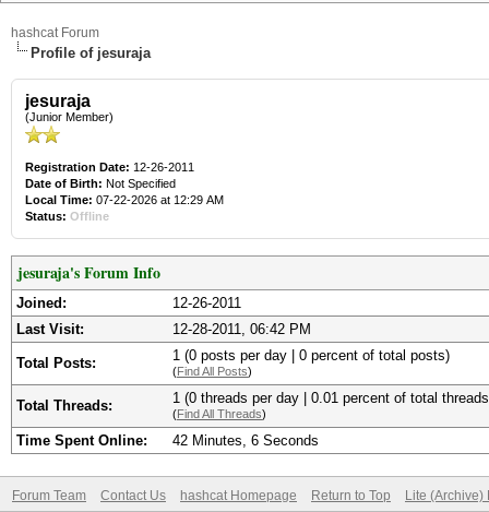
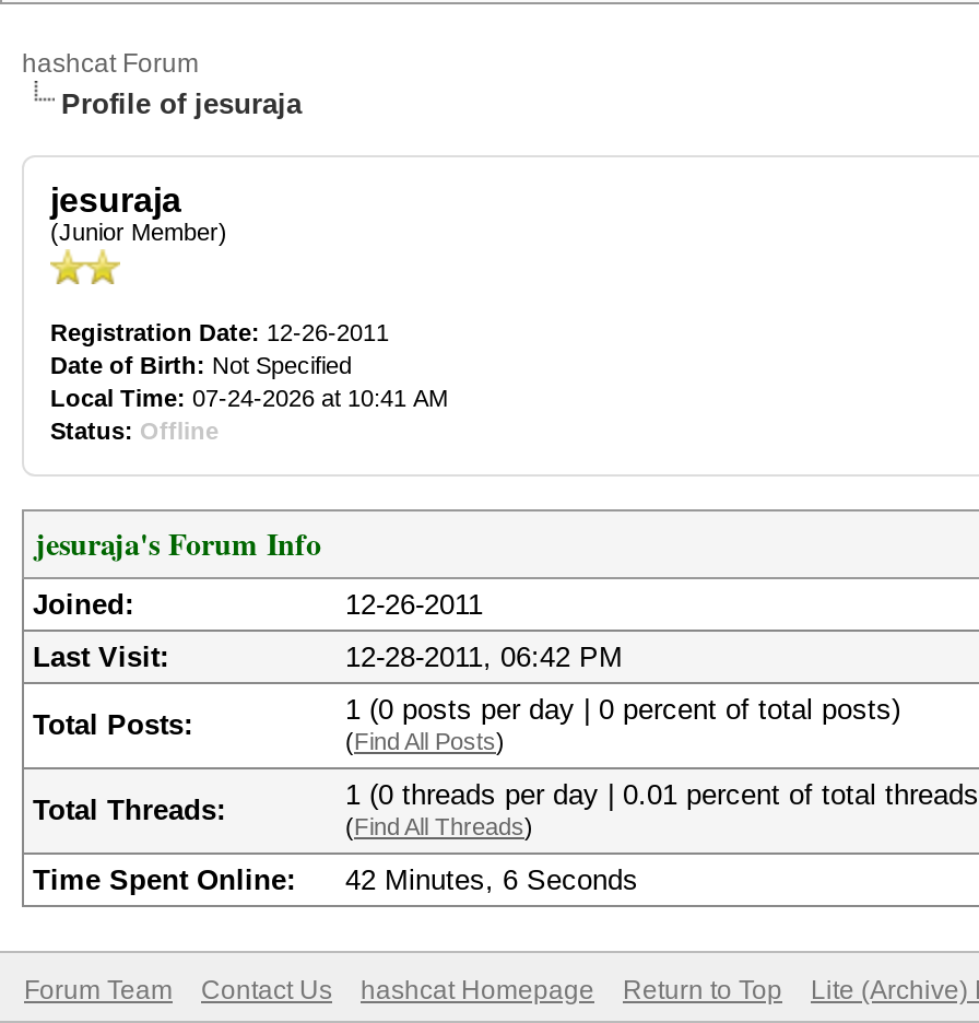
- Local Time: 07-22-2026 at 12:29 AM
+ Local Time: 07-24-2026 at 10:41 AM
